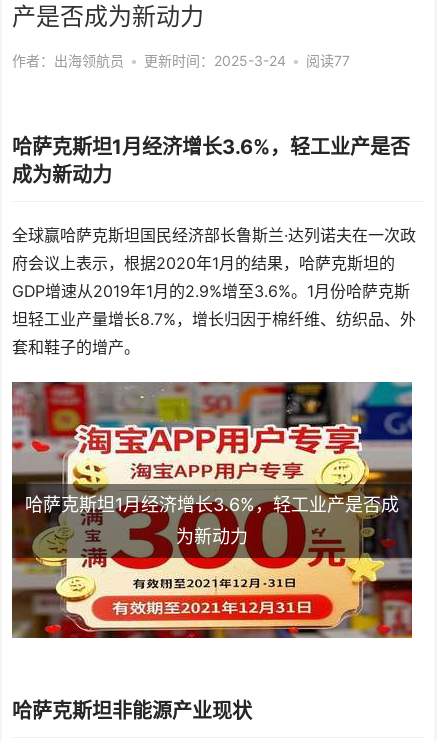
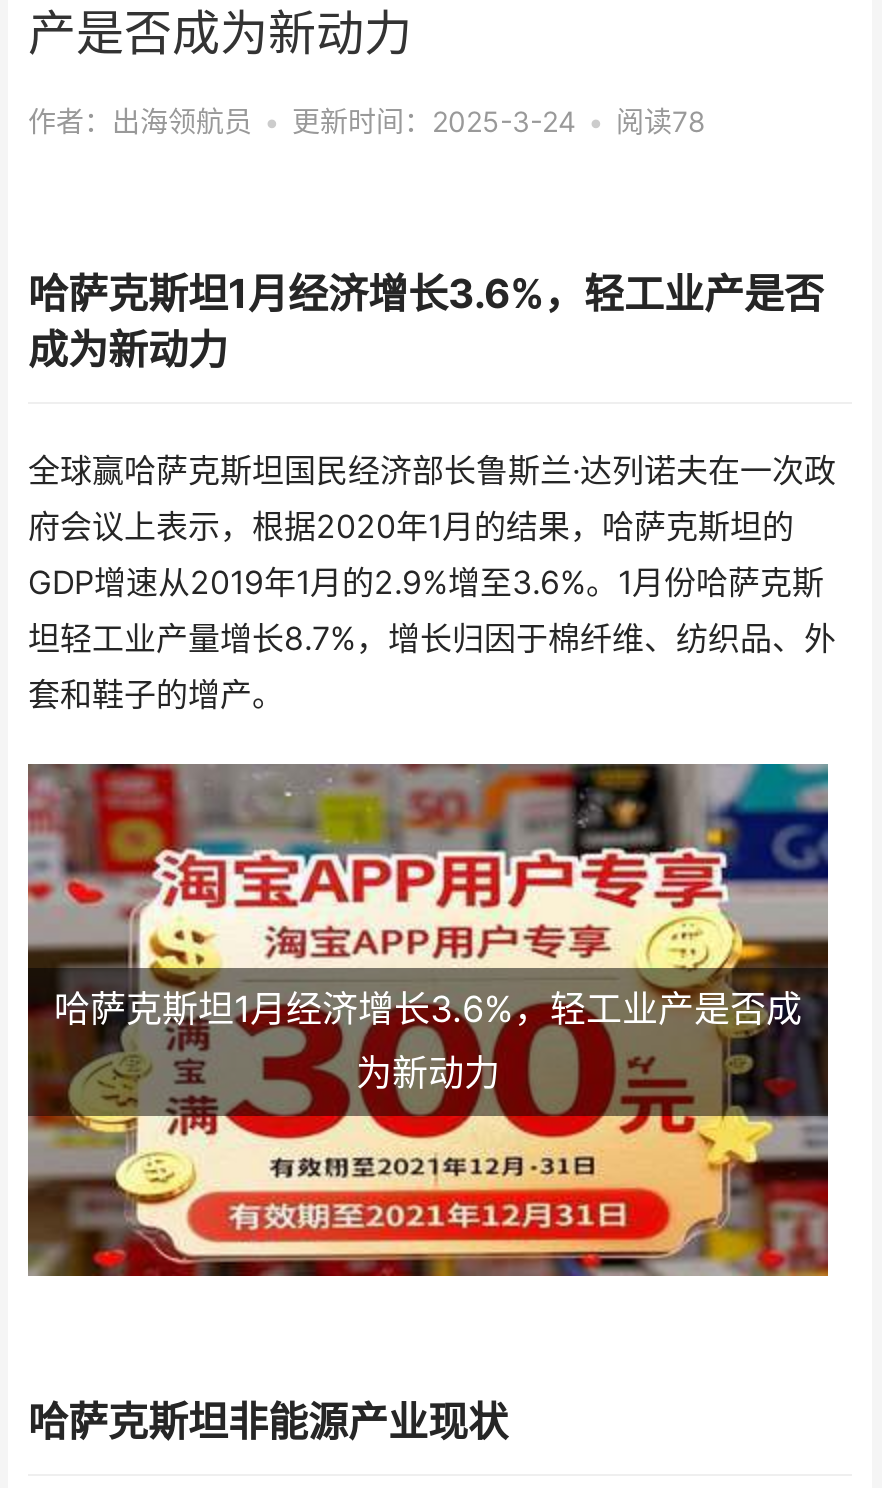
- 作者：出海领航员 • 更新时间：2025-3-24 • 阅读77
+ 作者：出海领航员 • 更新时间：2025-3-24 • 阅读78
